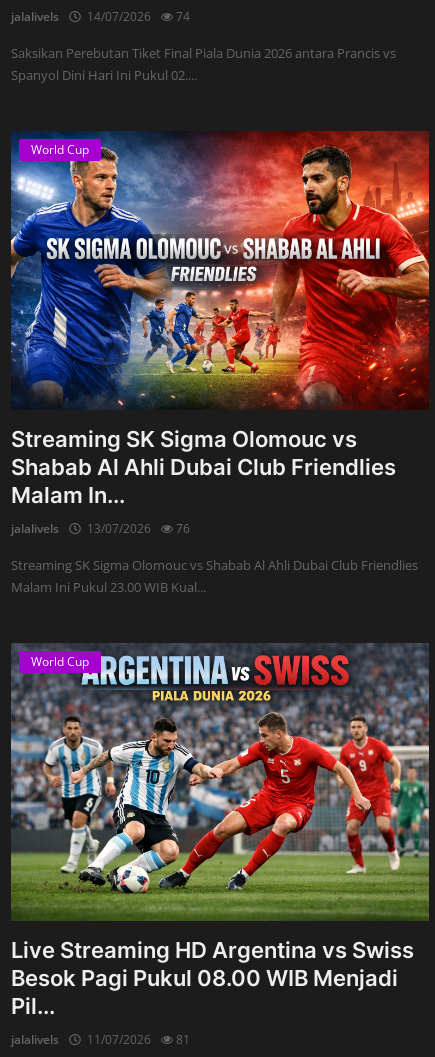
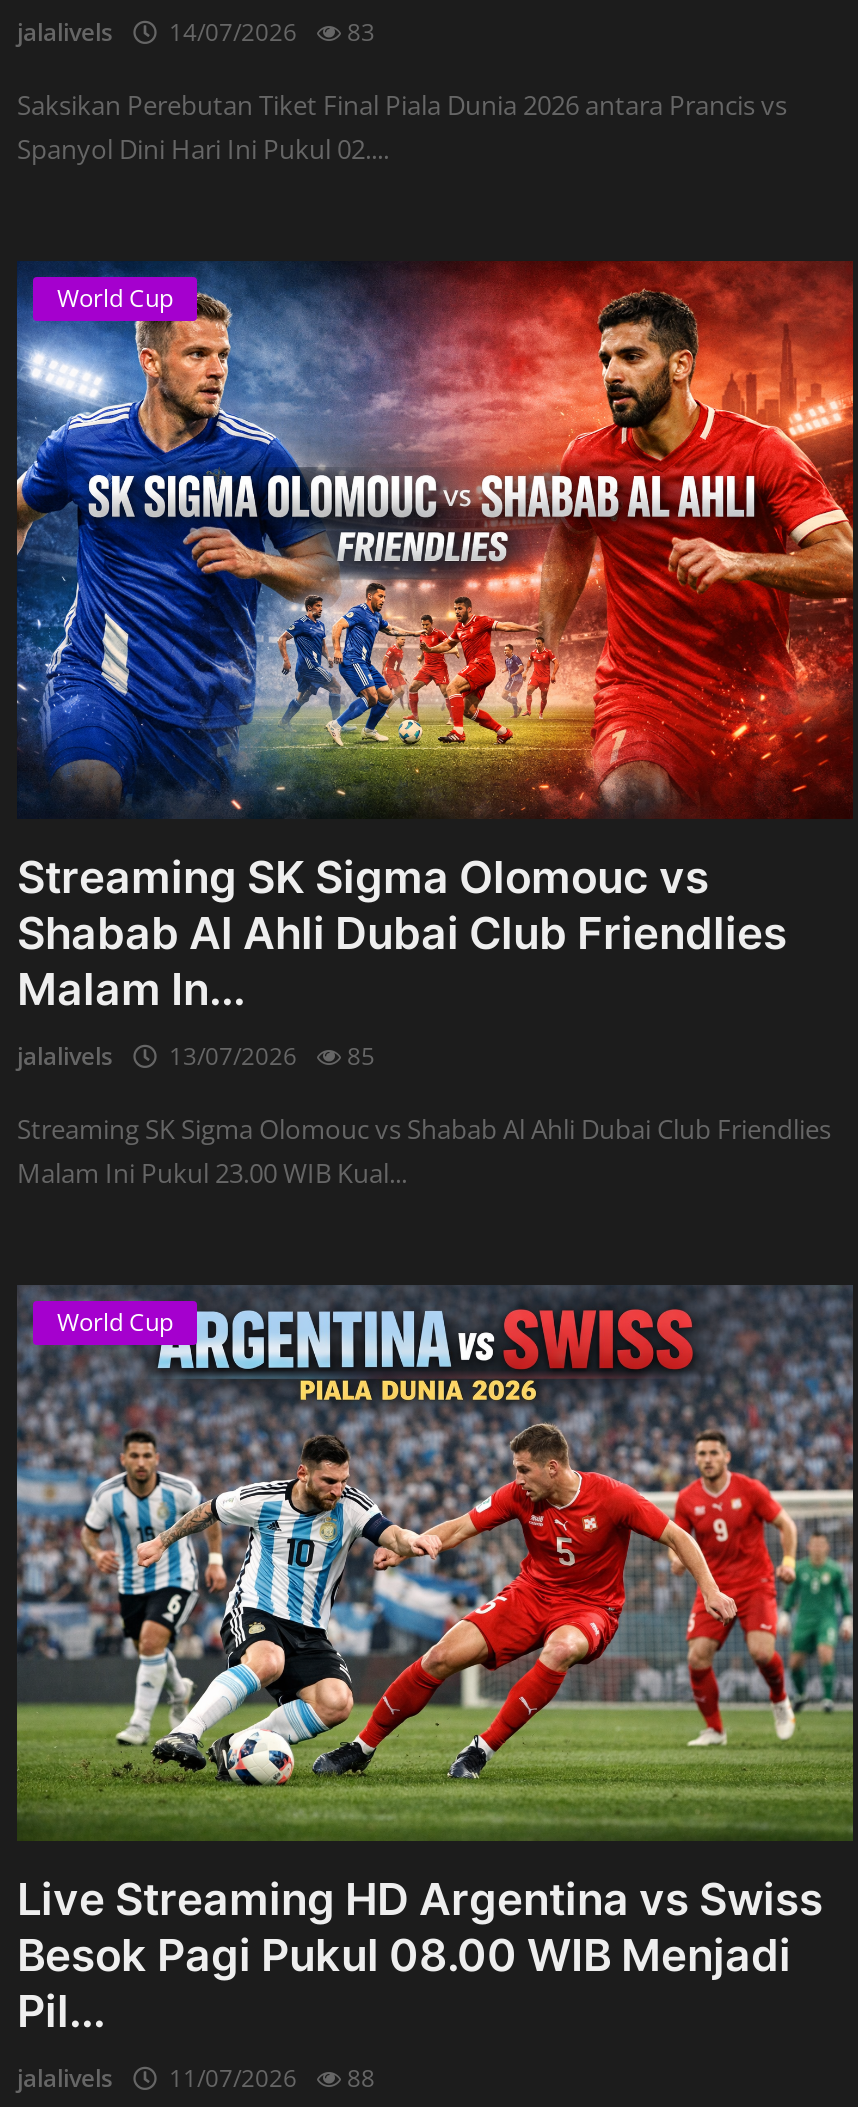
- jalalivels 14/07/2026 74
+ jalalivels 14/07/2026 83

- jalalivels 13/07/2026 76
+ jalalivels 13/07/2026 85

- jalalivels 11/07/2026 81
+ jalalivels 11/07/2026 88
